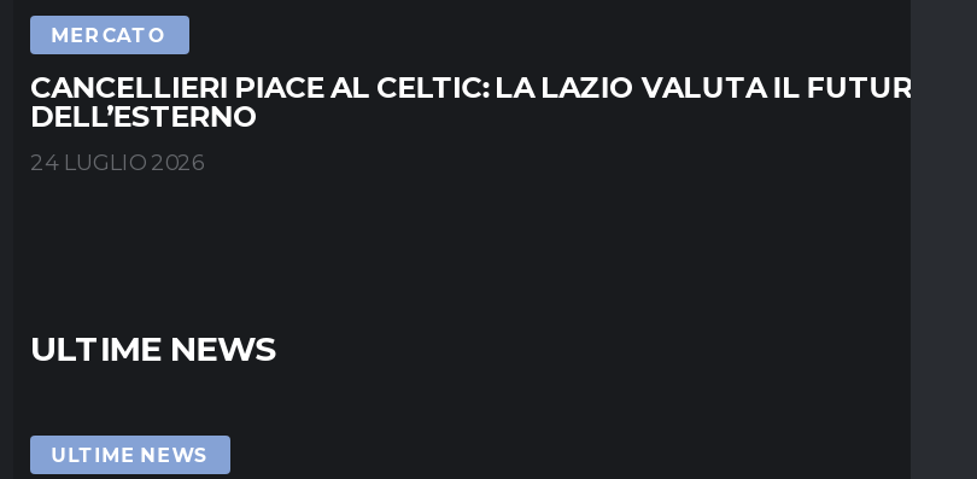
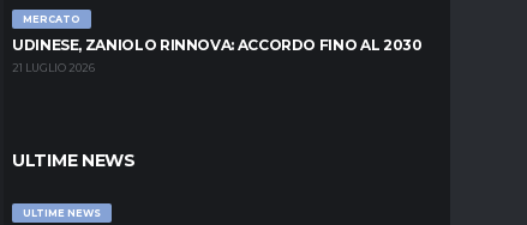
- CANCELLIERI PIACE AL CELTIC: LA LAZIO VALUTA IL FUTURO
- DELL’ESTERNO
- 24 LUGLIO 2026
+ UDINESE, ZANIOLO RINNOVA: ACCORDO FINO AL 2030
+ 21 LUGLIO 2026
